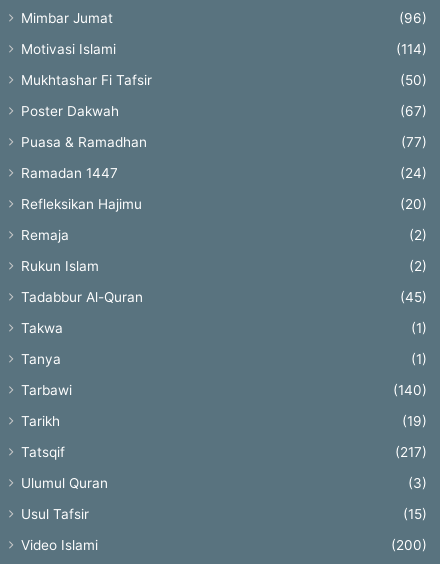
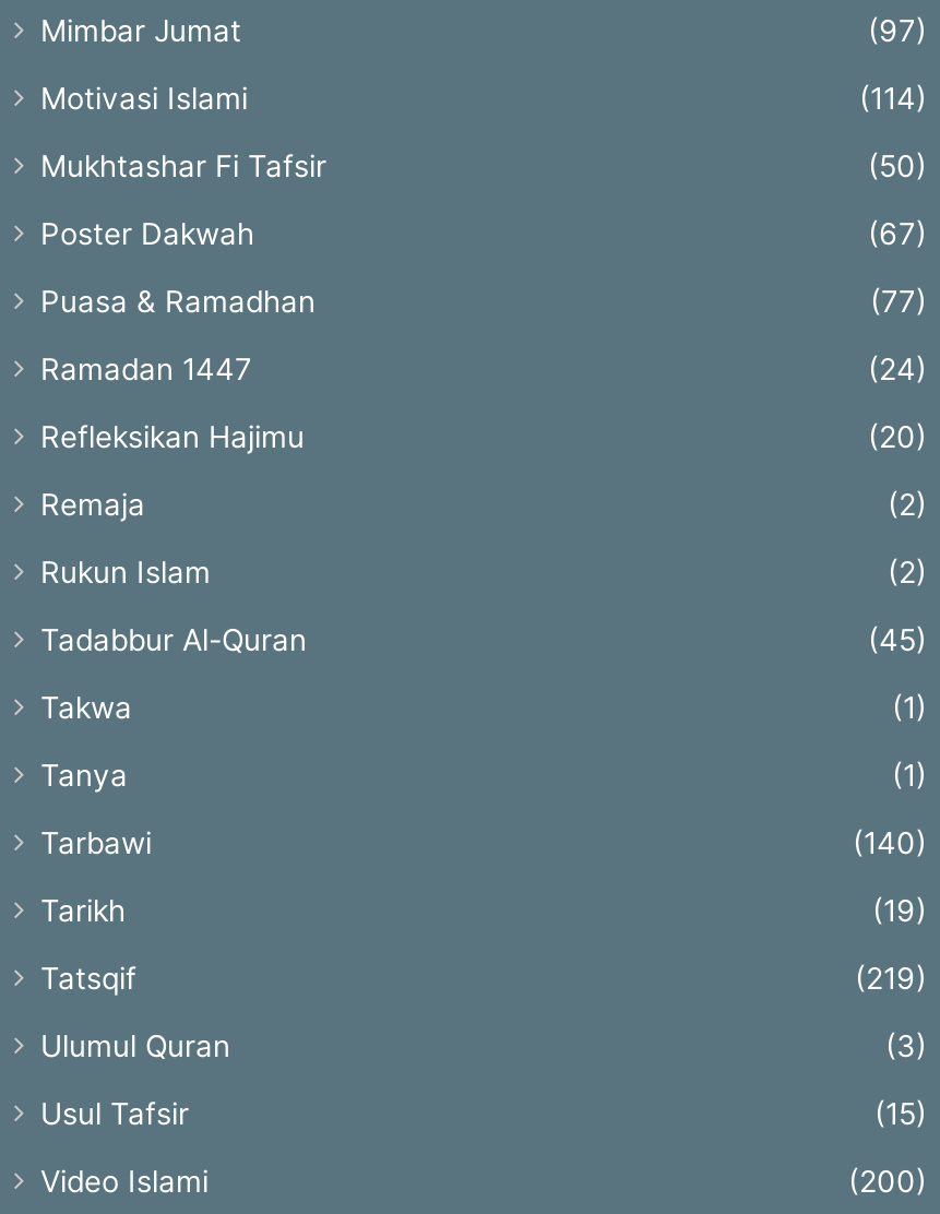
- (96)
+ (97)

- (217)
+ (219)
